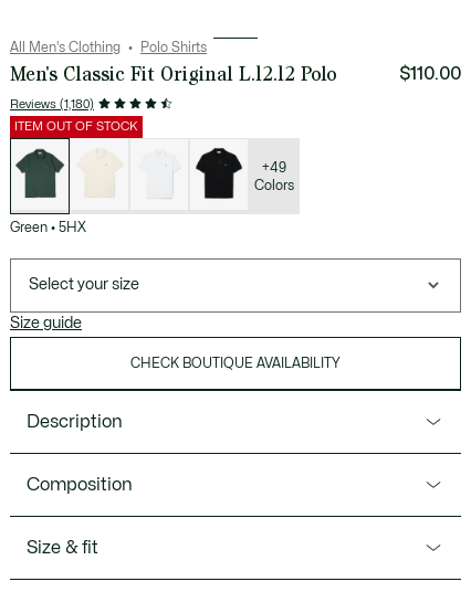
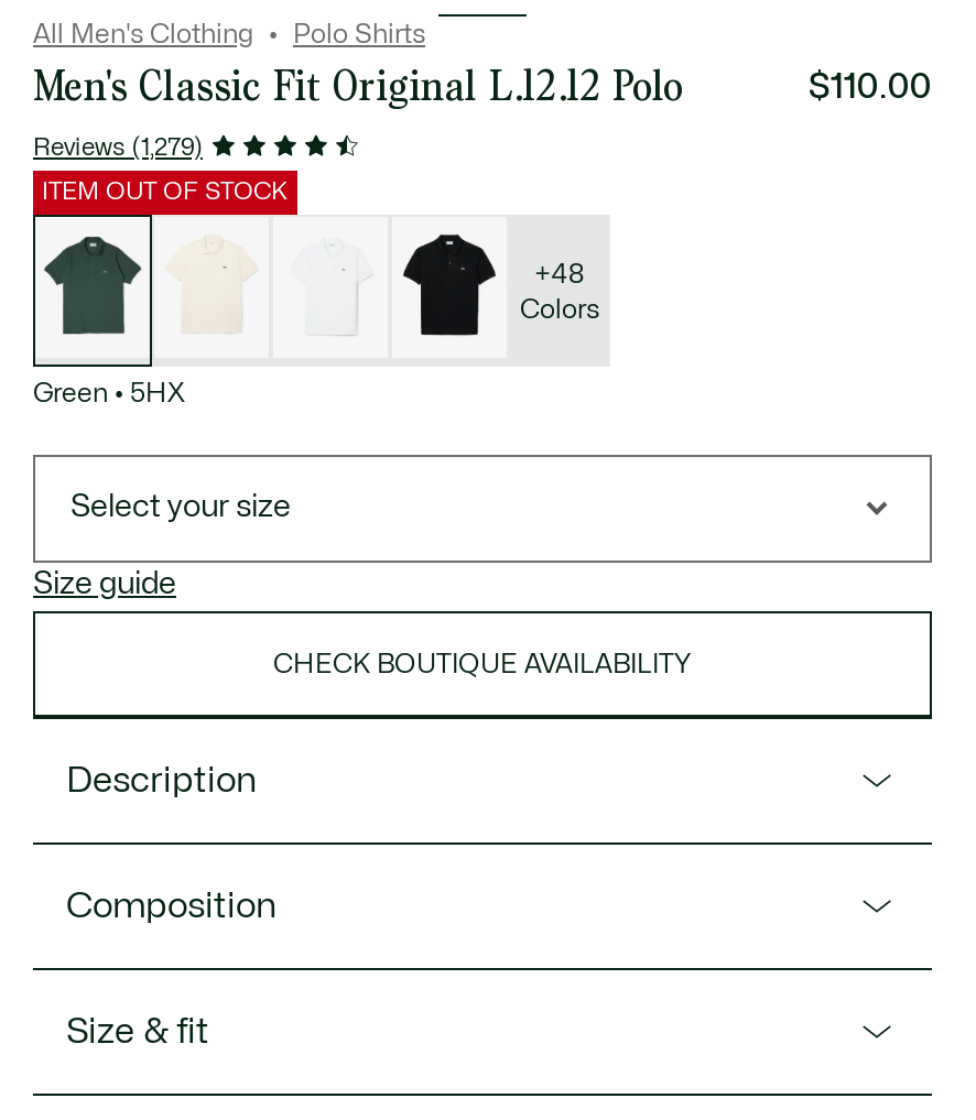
- Reviews (1,180)
+ Reviews (1,279)

- +49
+ +48
